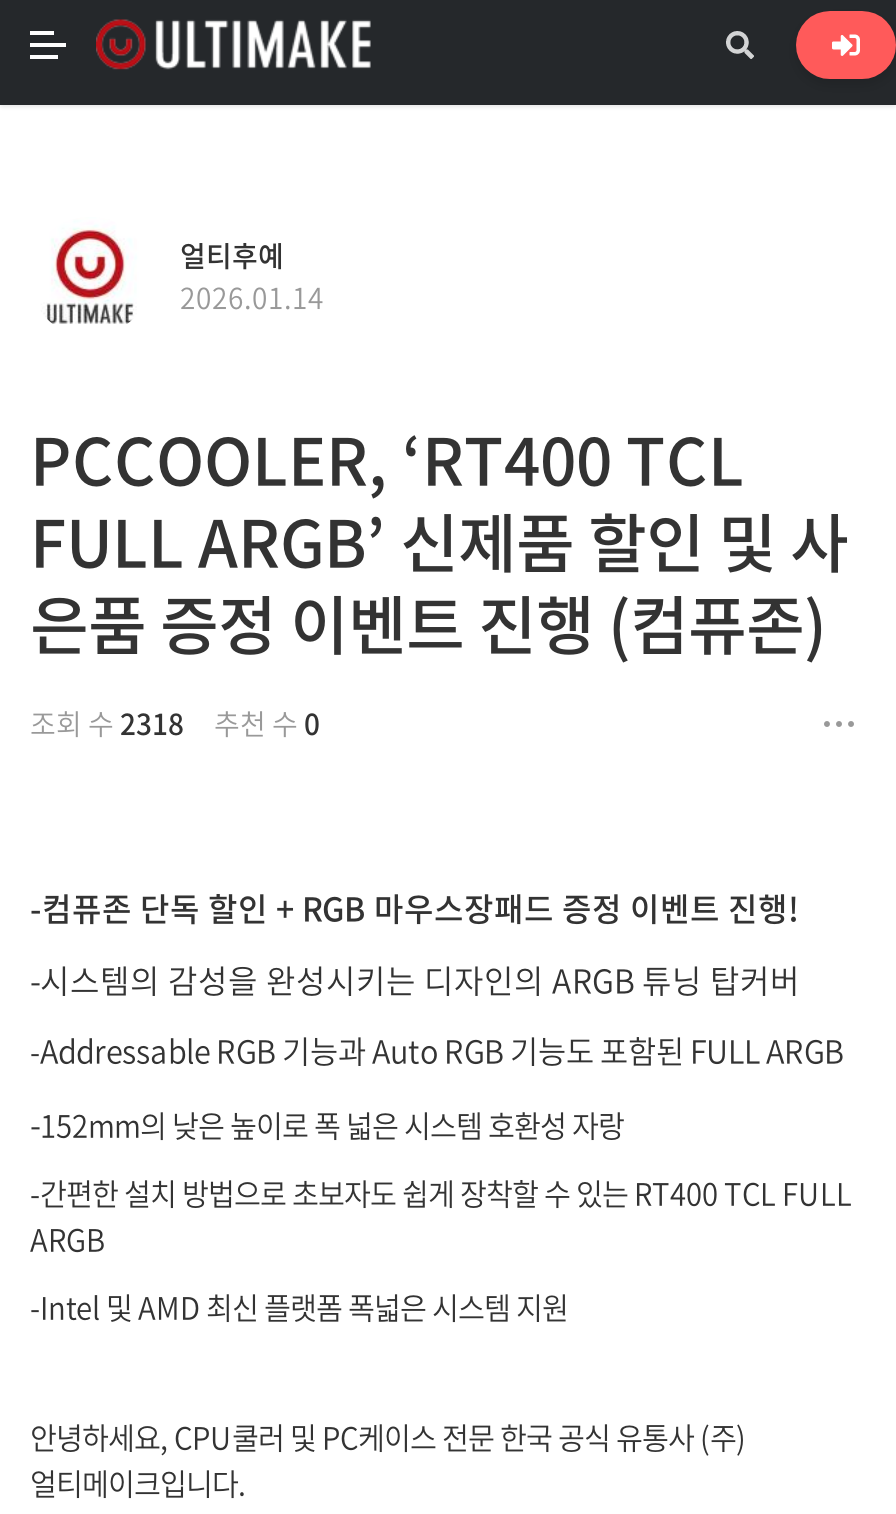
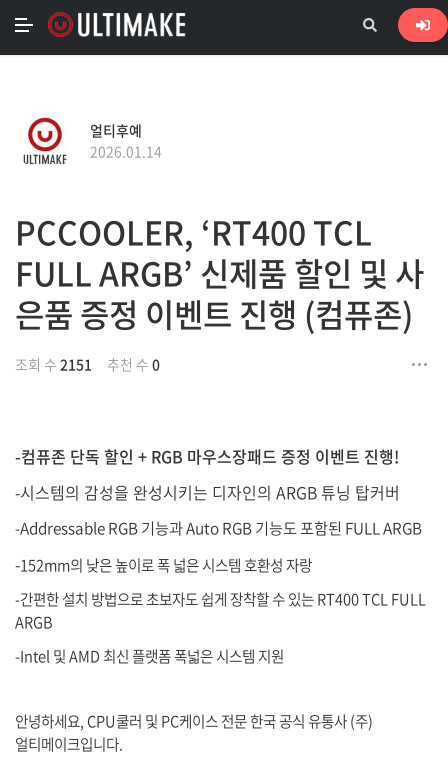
- 조회 수 2318 추천 수 0
+ 조회 수 2151 추천 수 0
